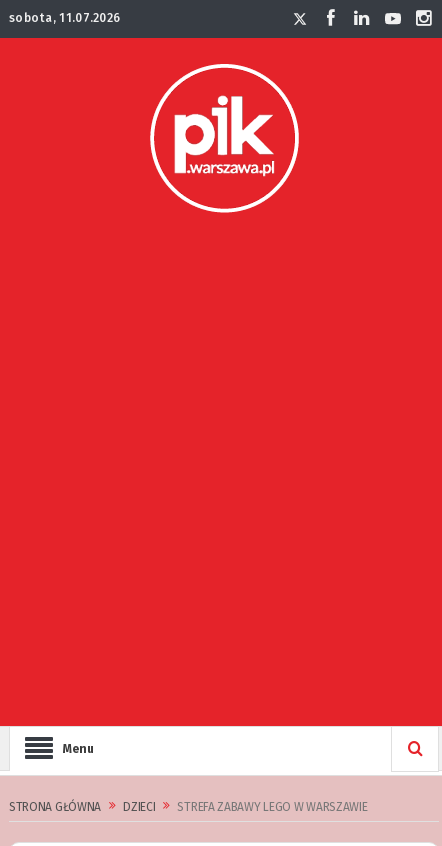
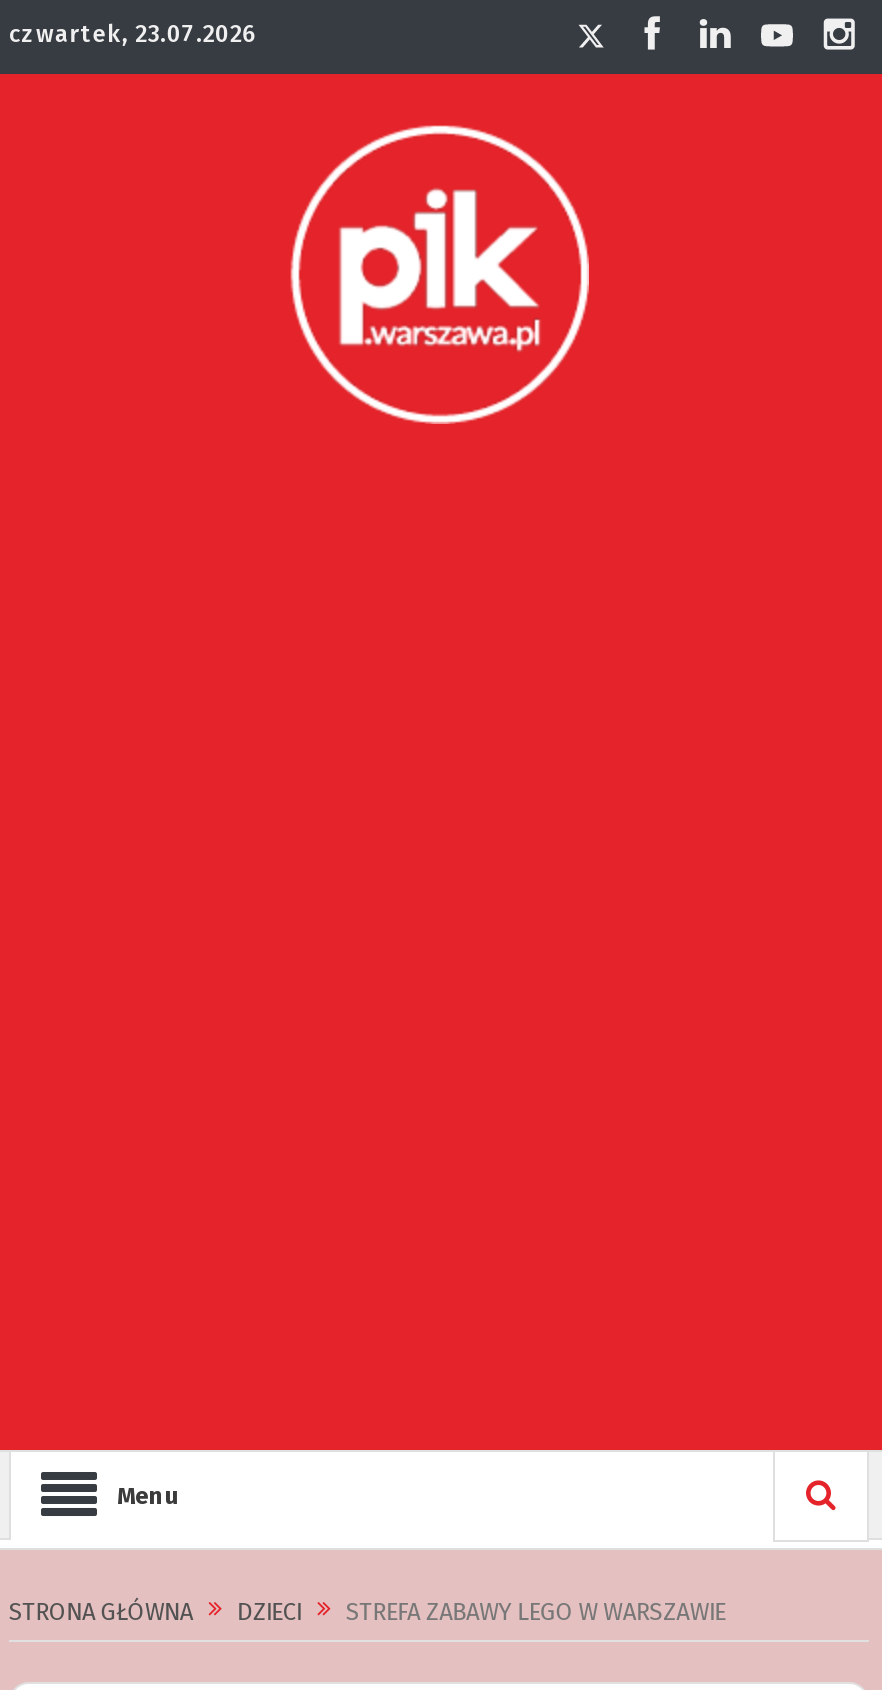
- sobota, 11.07.2026
+ czwartek, 23.07.2026
